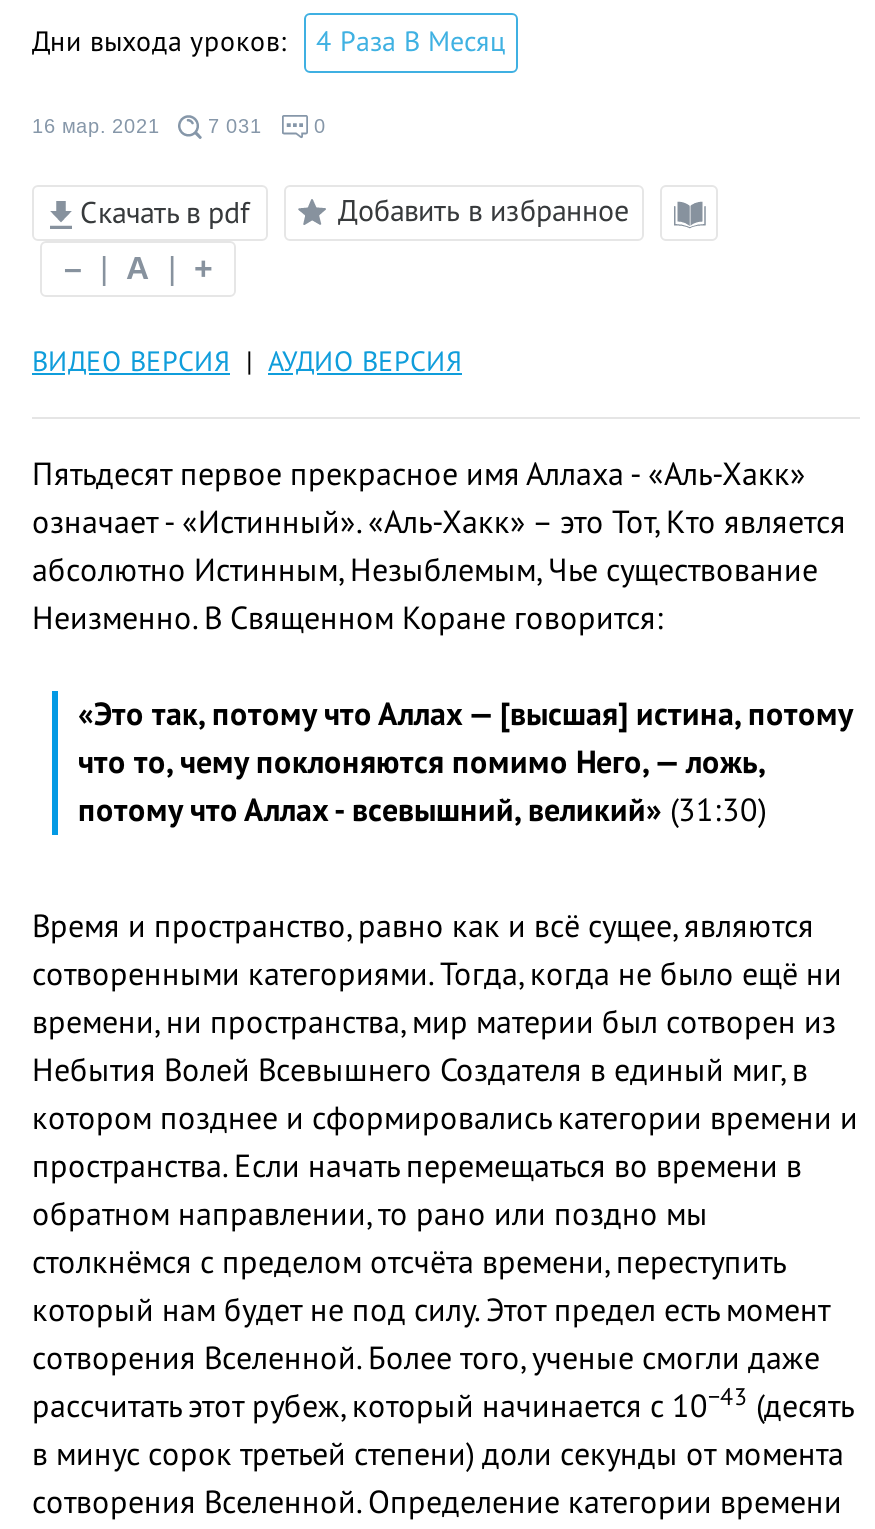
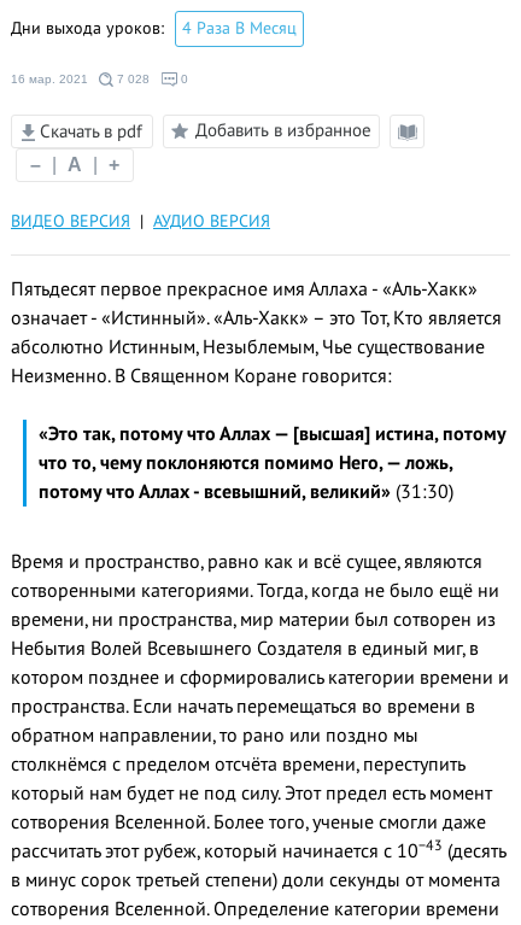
- 16 мар. 2021 7 031
+ 16 мар. 2021 7 028
